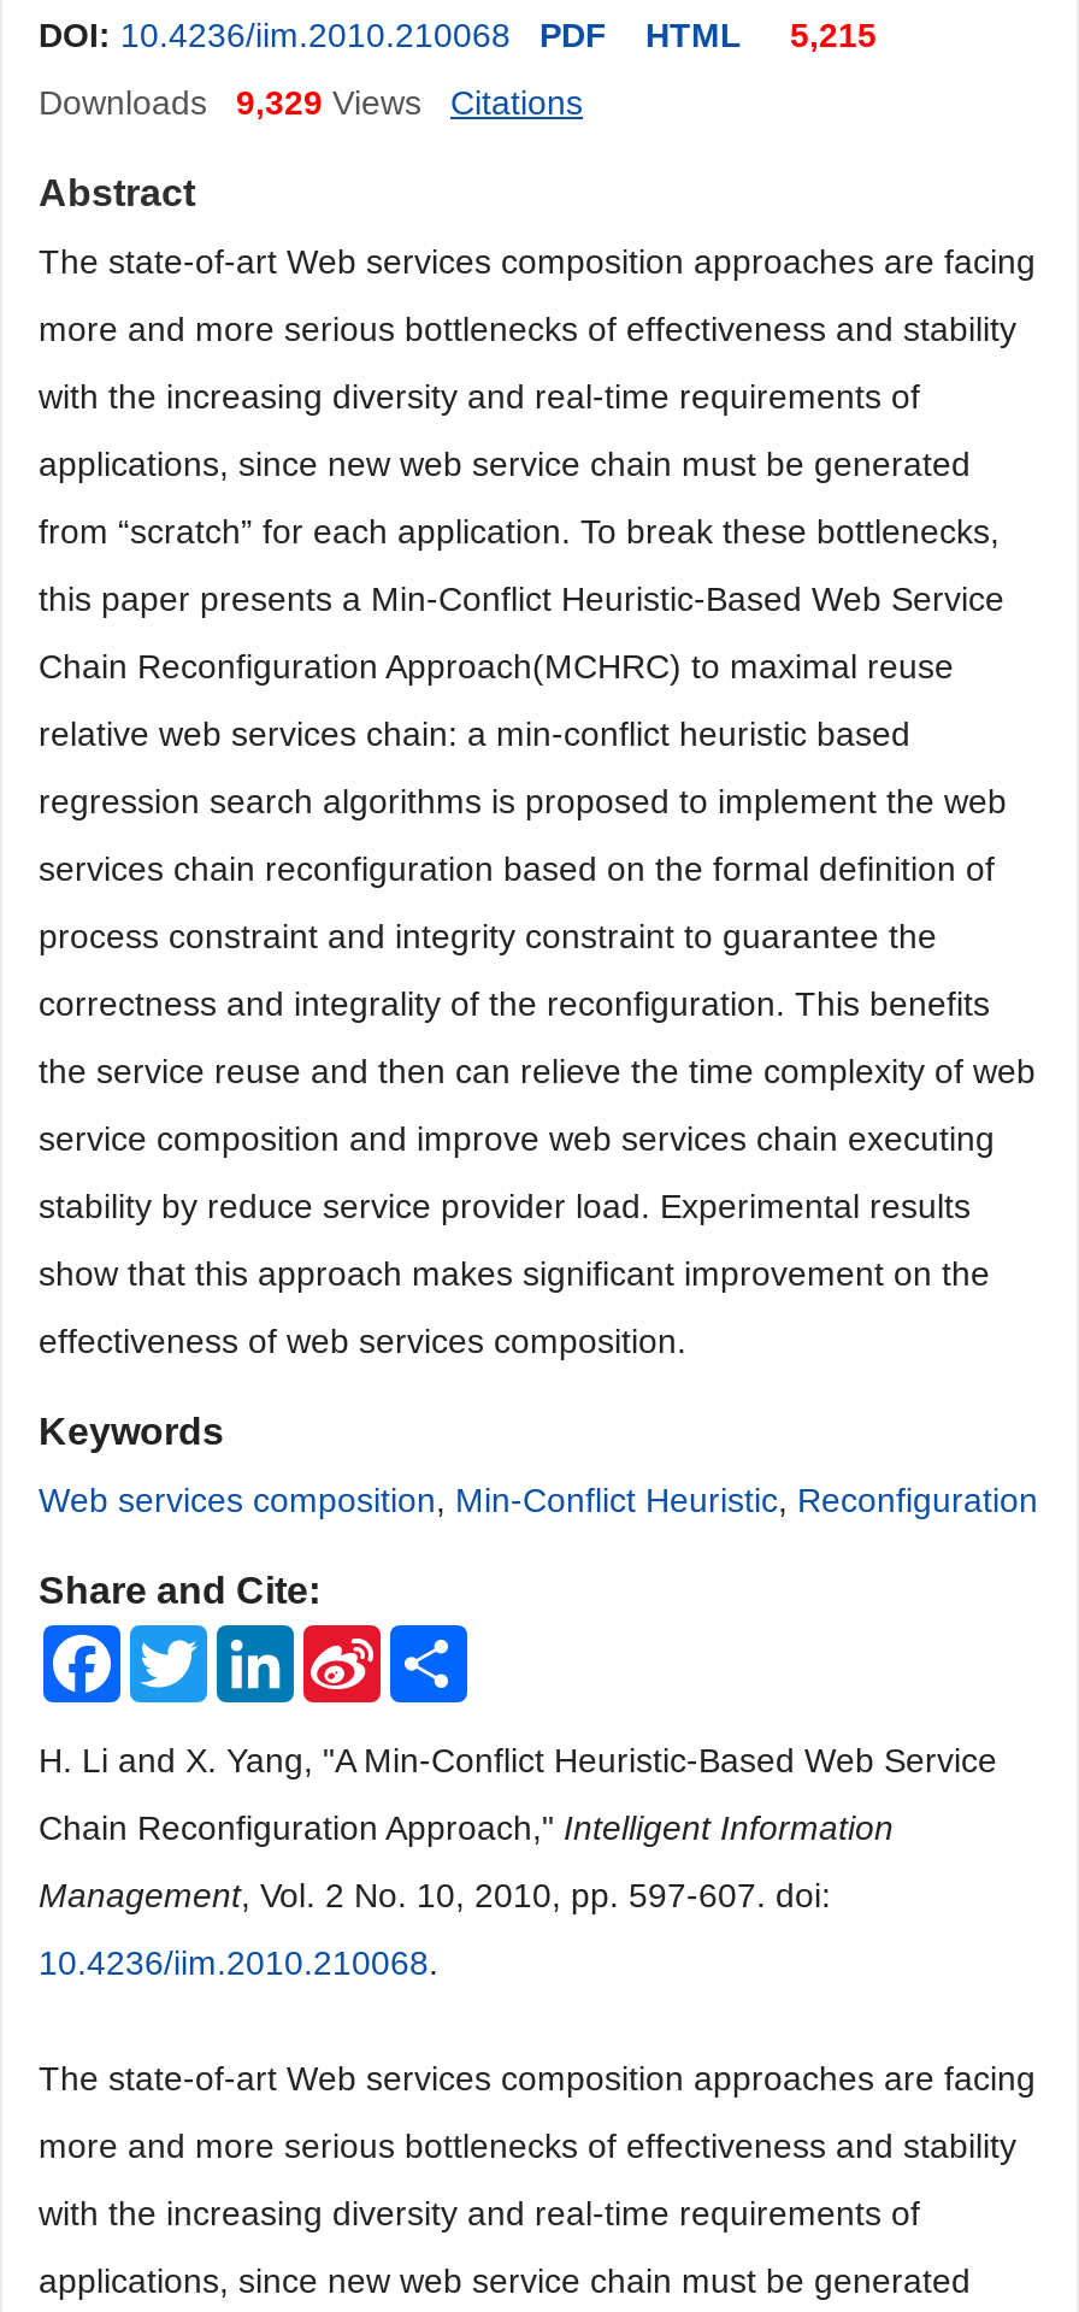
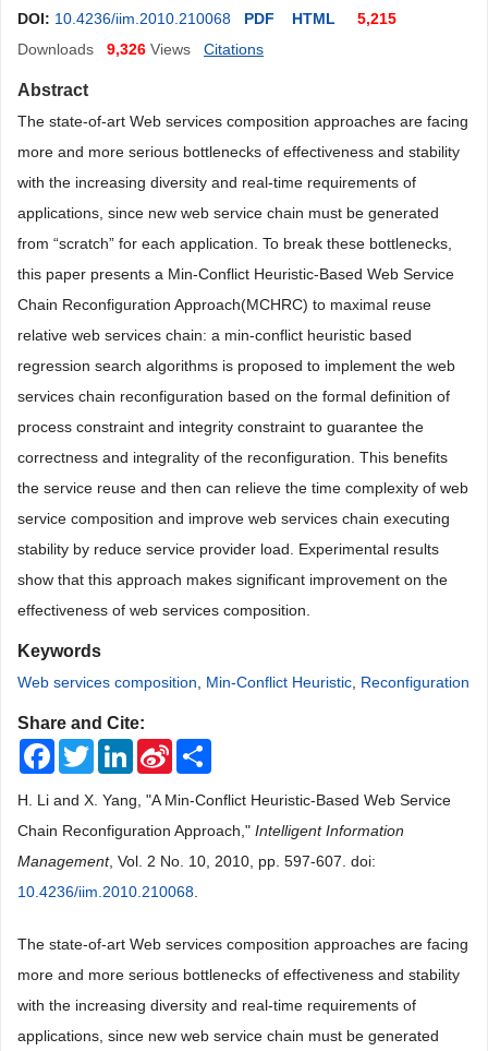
- Downloads 9,329 Views
+ Downloads 9,326 Views
